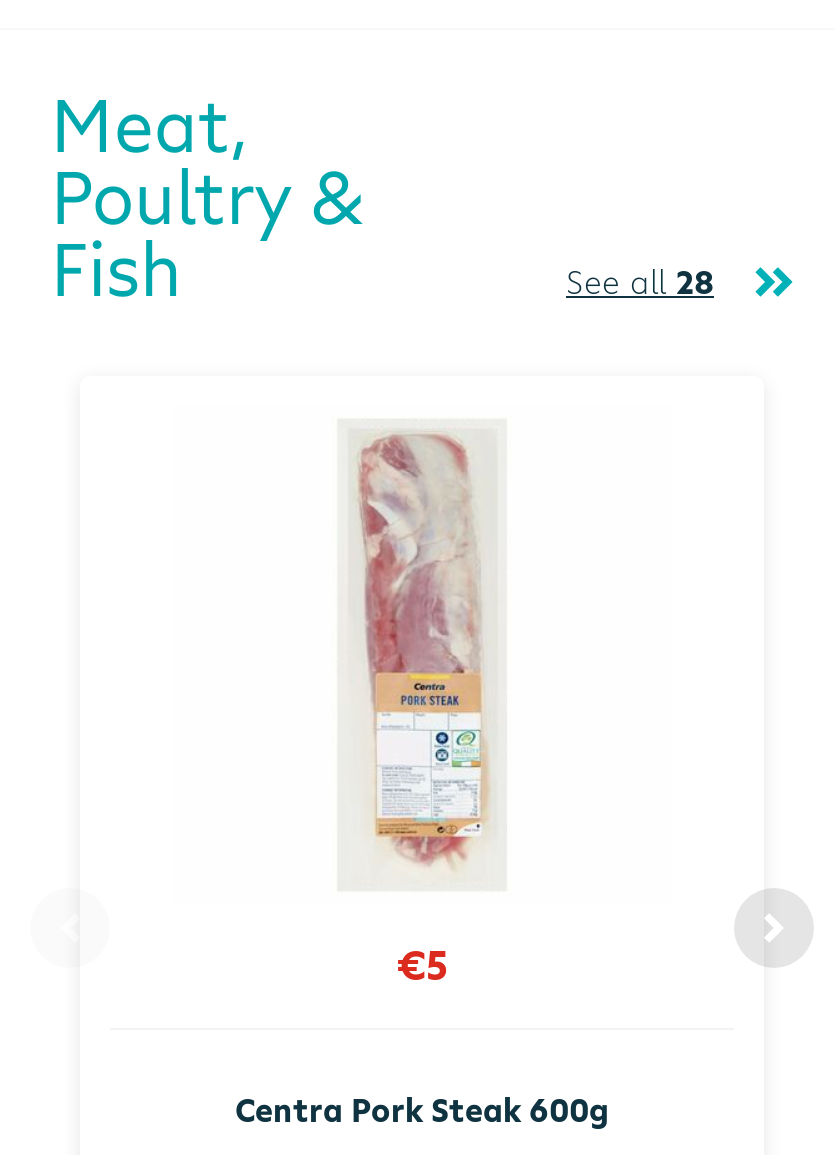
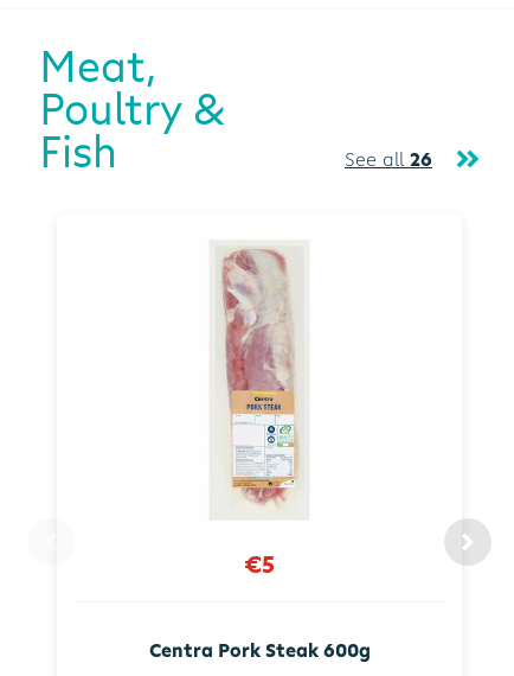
- See all 28
+ See all 26
